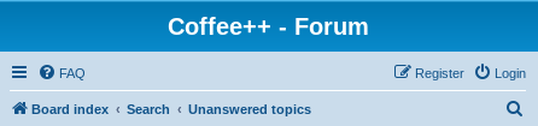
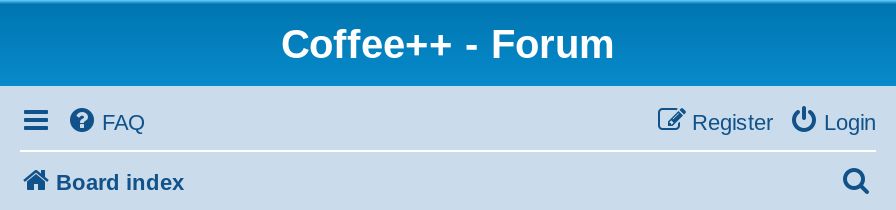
- Search
- Unanswered topics
